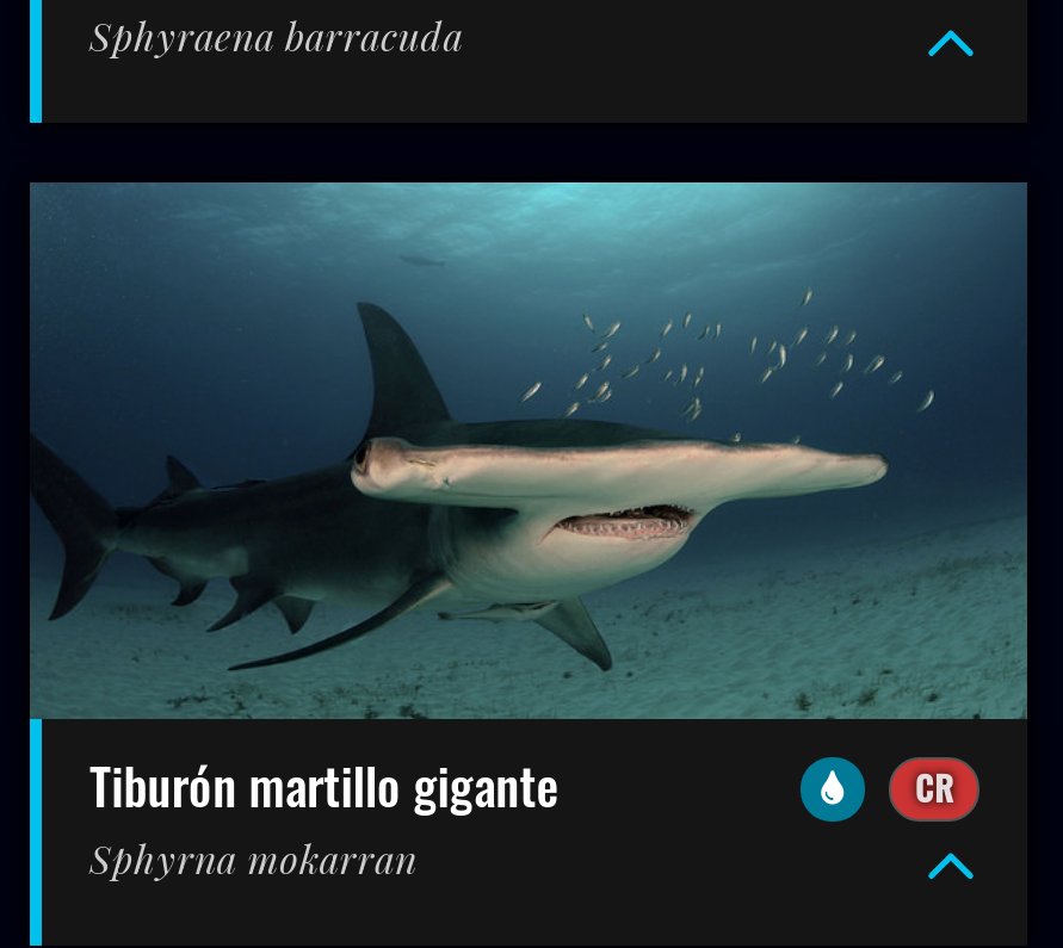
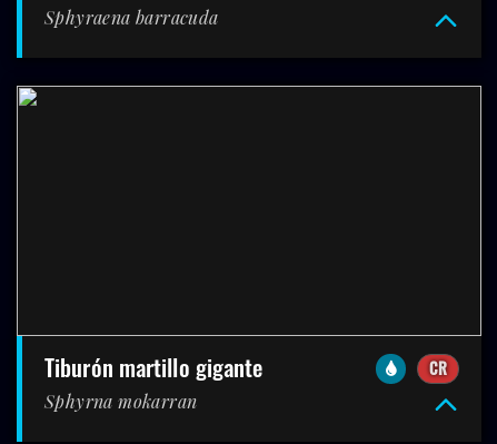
- [image]
